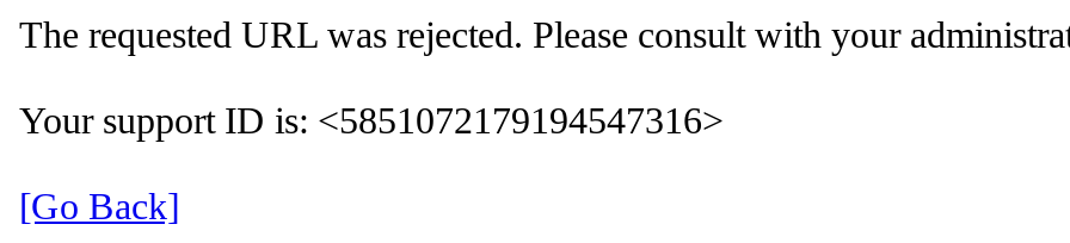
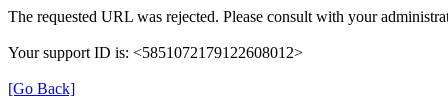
- Your support ID is: <5851072179194547316>
+ Your support ID is: <5851072179122608012>
